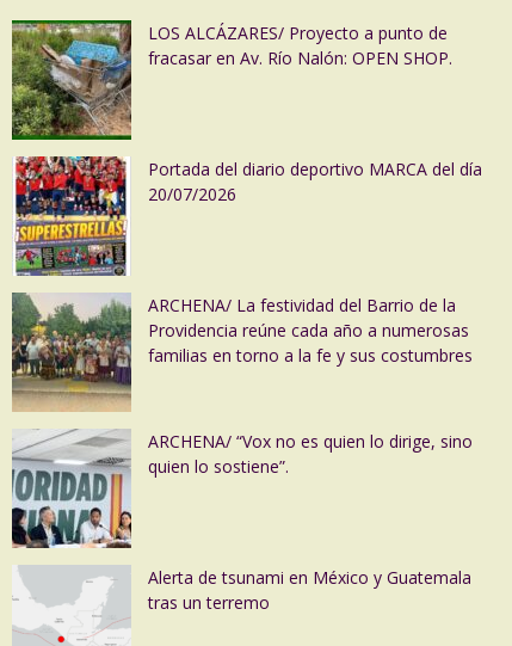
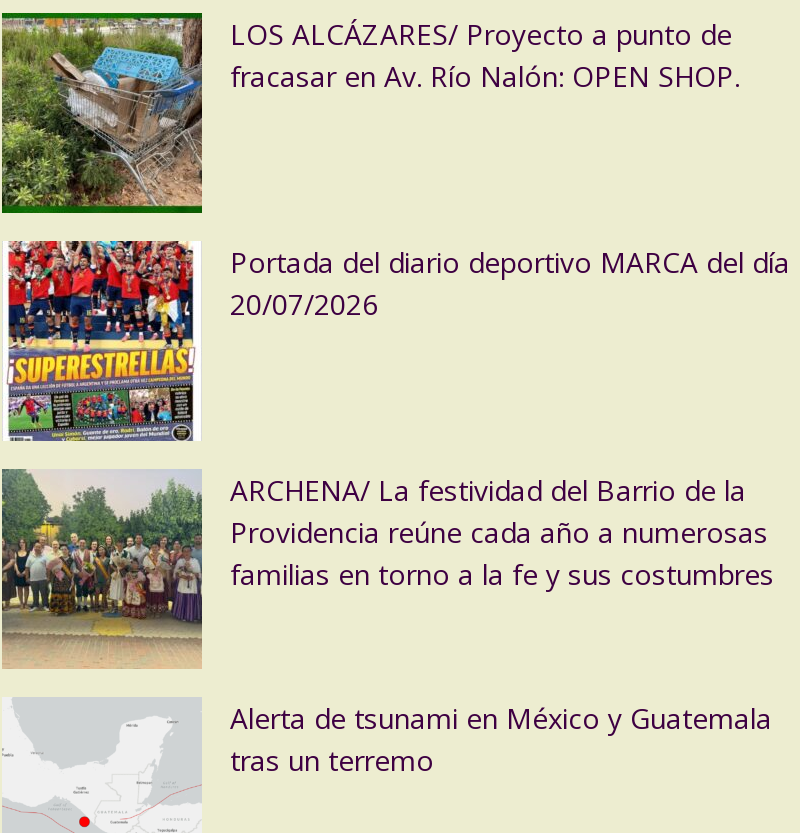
- [image]
- ARCHENA/ “Vox no es quien lo dirige, sino
- quien lo sostiene”.
